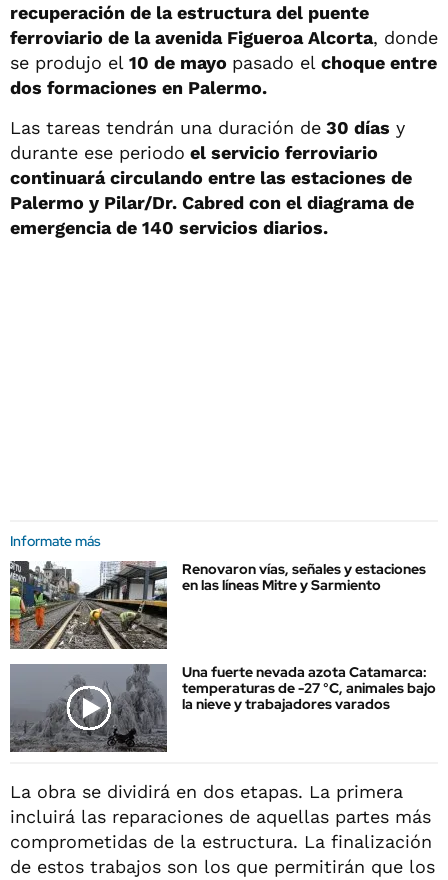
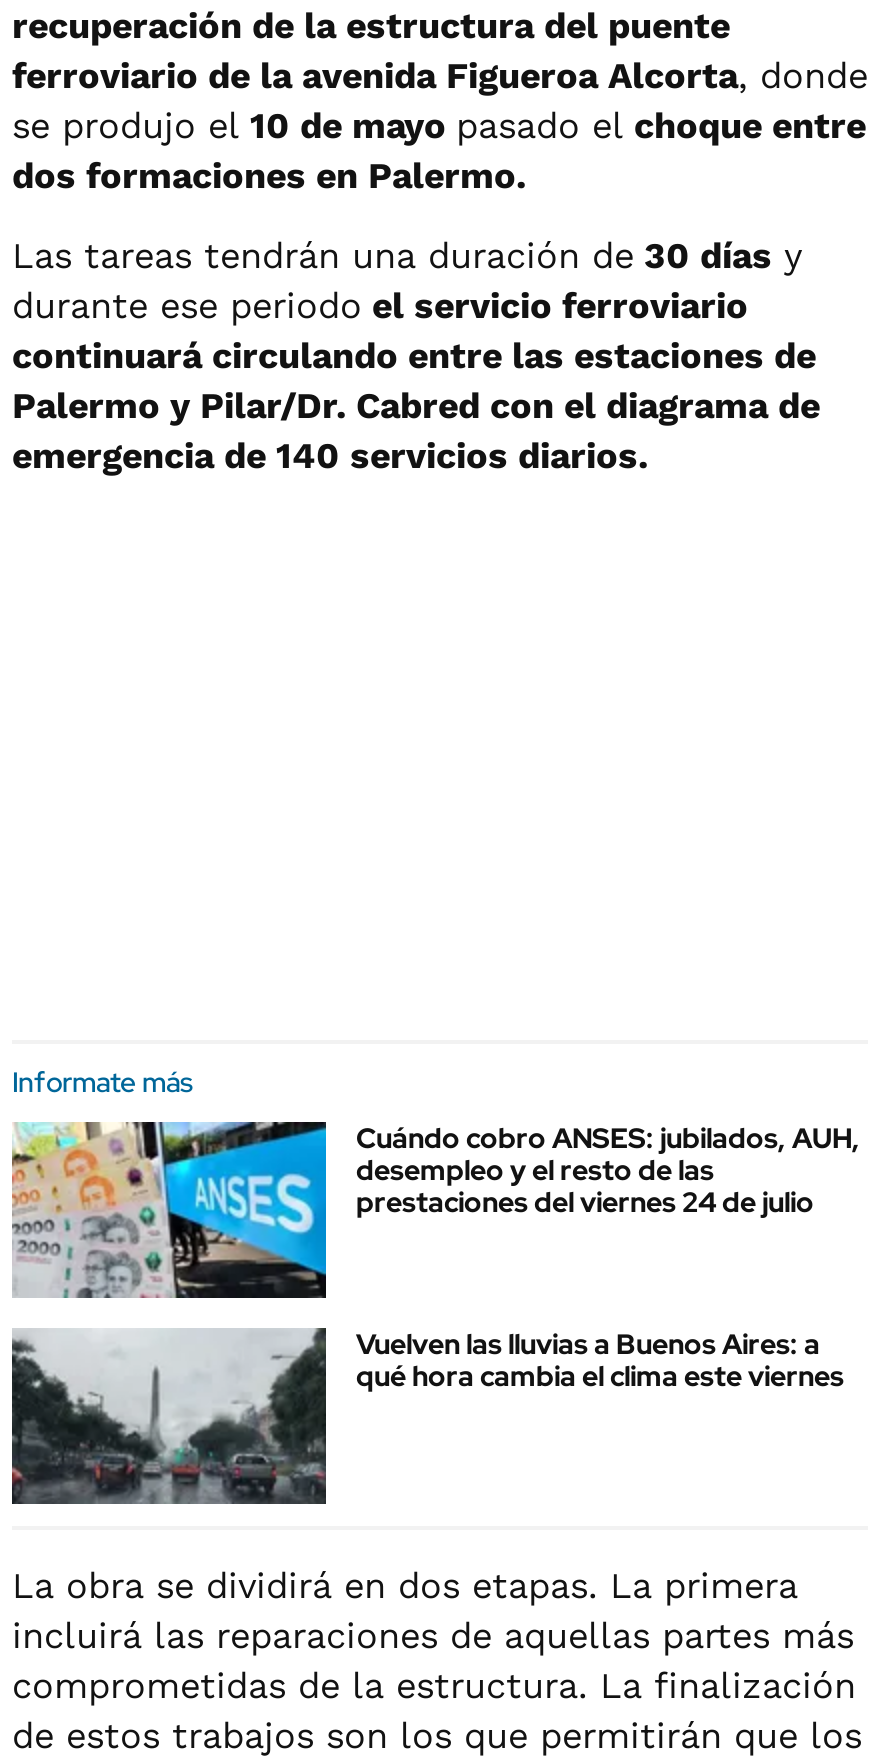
- [image]
- Renovaron vías, señales y estaciones
- en las líneas Mitre y Sarmiento
+ [image]
+ Cuándo cobro ANSES: jubilados, AUH,
+ desempleo y el resto de las
+ prestaciones del viernes 24 de julio

- [image]
- Una fuerte nevada azota Catamarca:
- temperaturas de -27 °C, animales bajo
- la nieve y trabajadores varados
+ [image]
+ Vuelven las lluvias a Buenos Aires: a
+ qué hora cambia el clima este viernes
